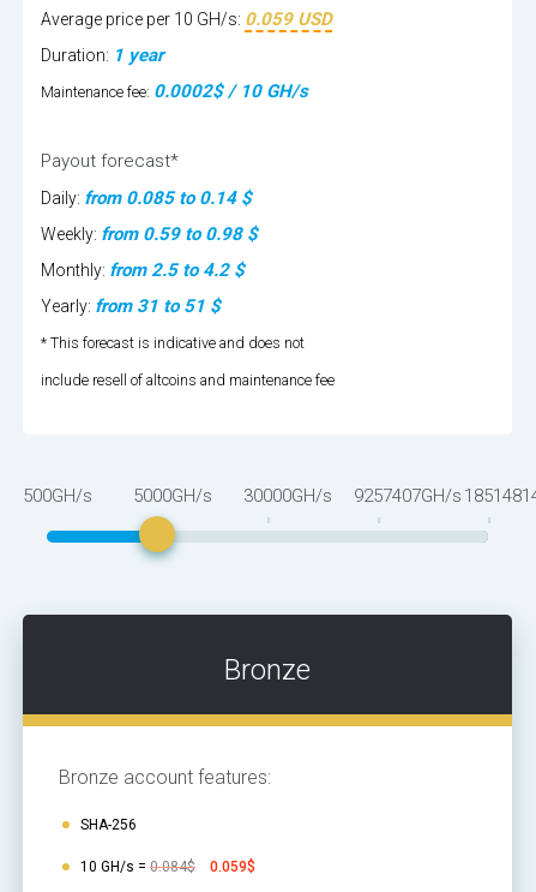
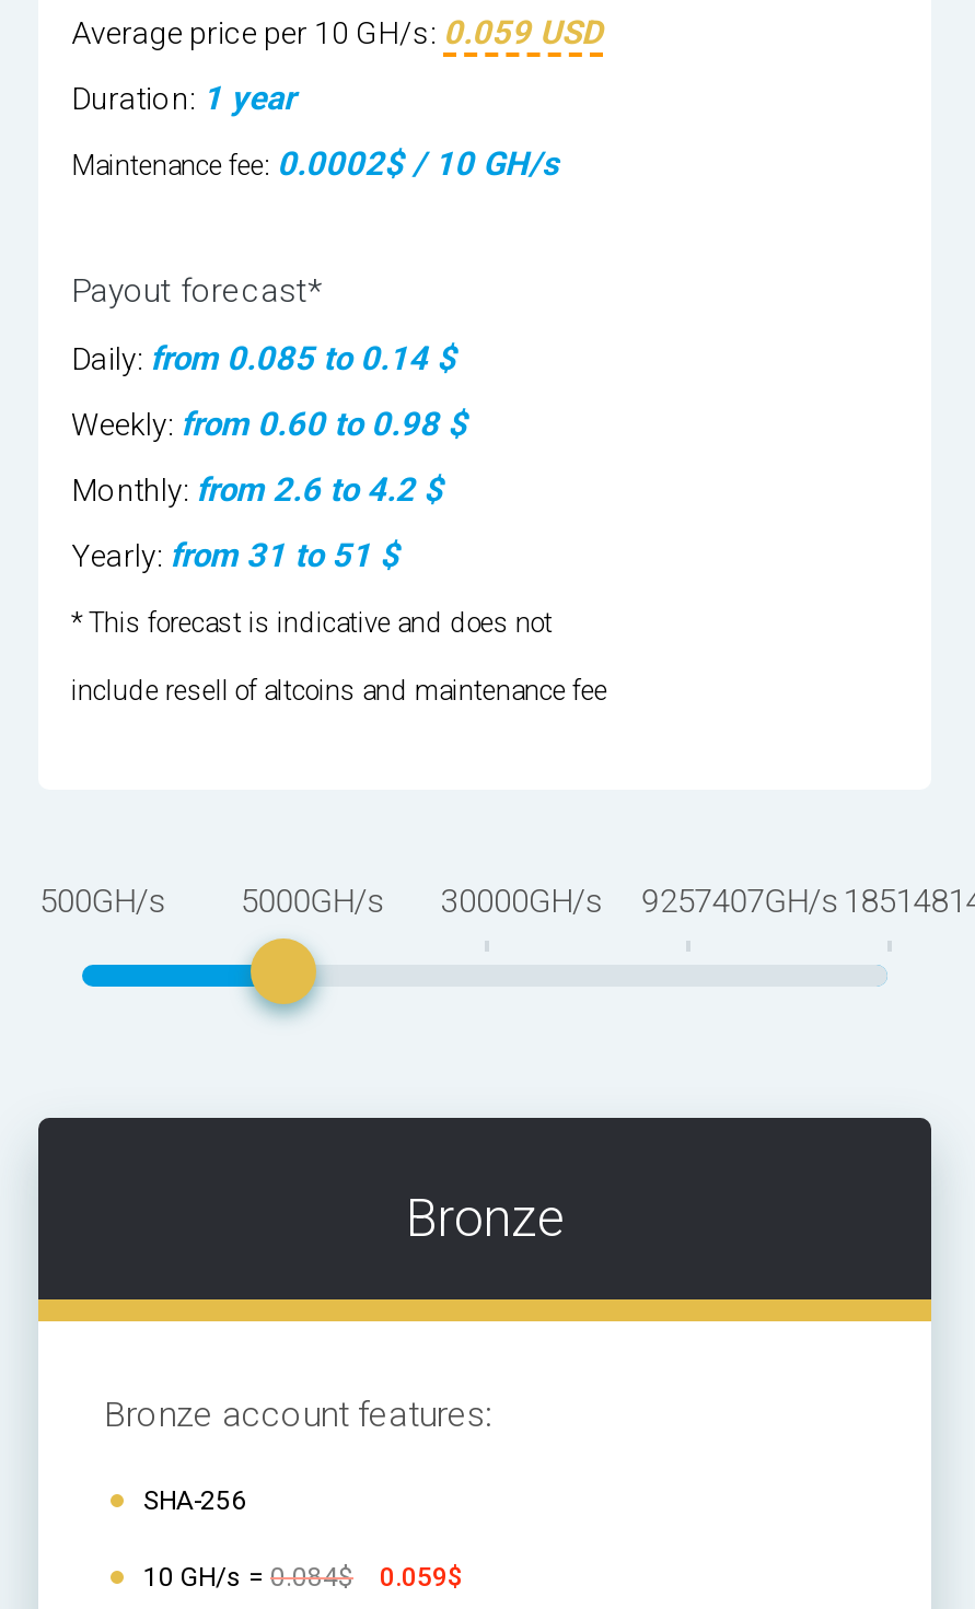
- Weekly: from 0.59 to 0.98 $
+ Weekly: from 0.60 to 0.98 $

- Monthly: from 2.5 to 4.2 $
+ Monthly: from 2.6 to 4.2 $
